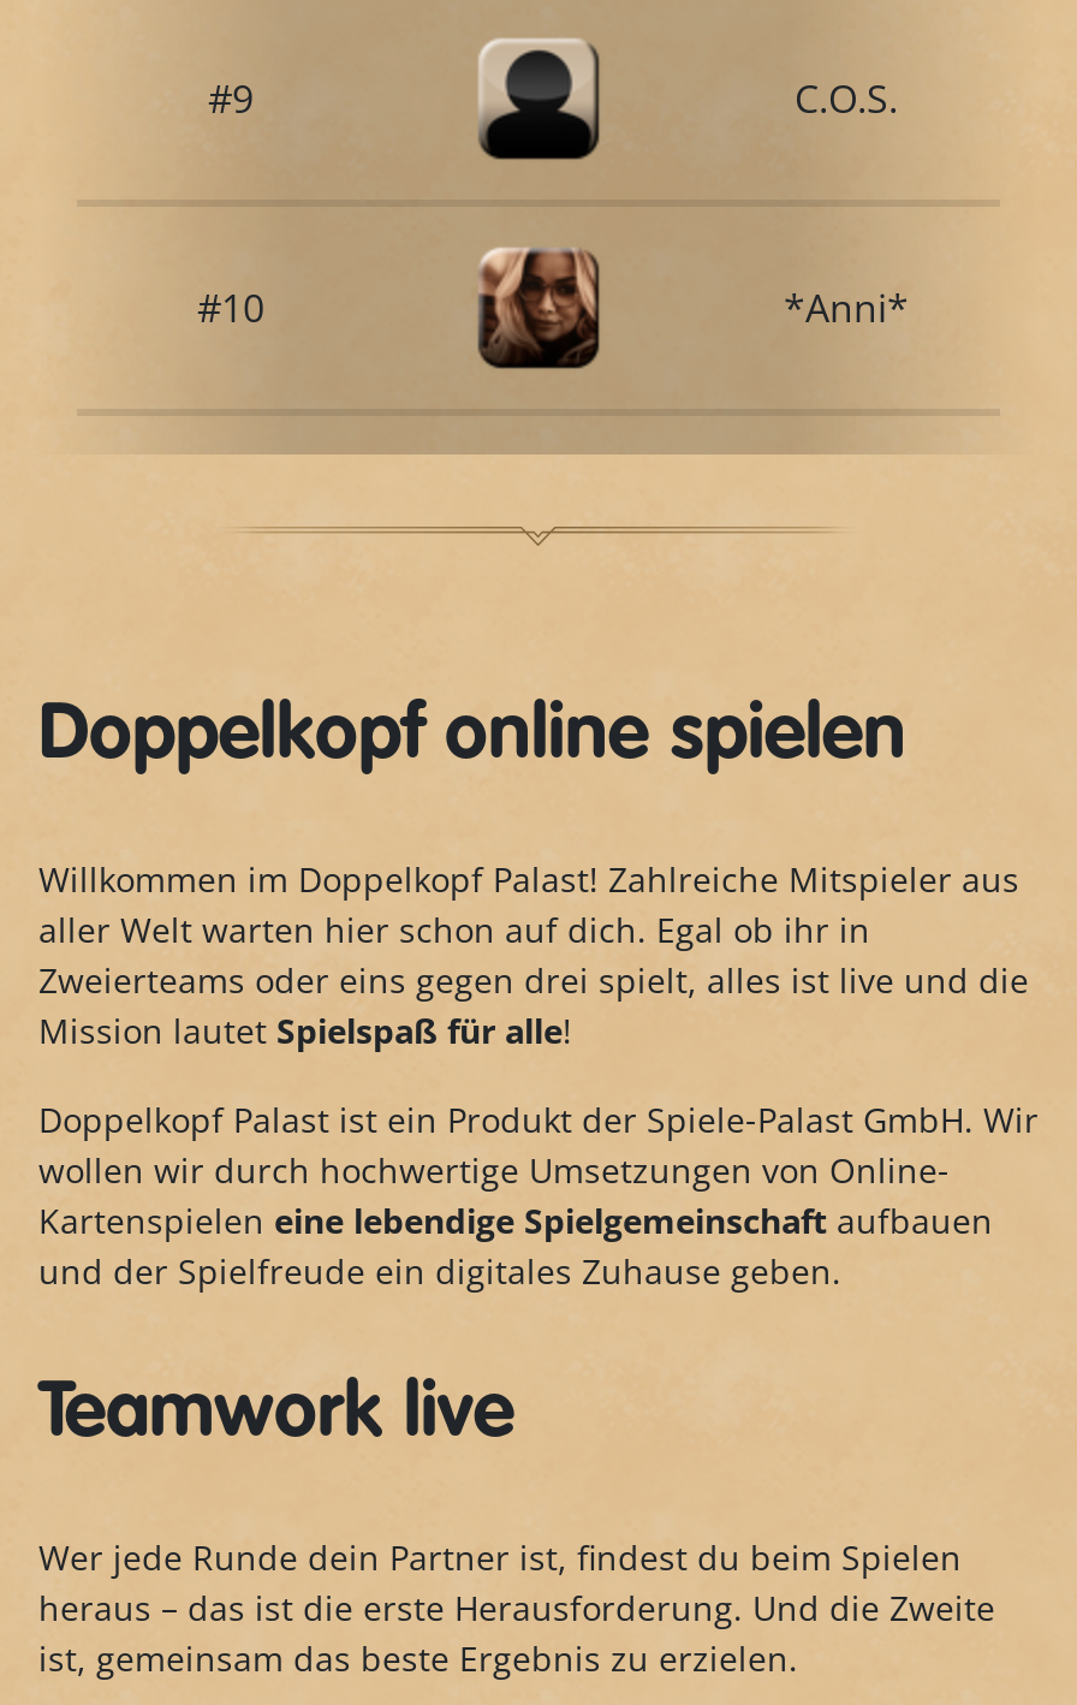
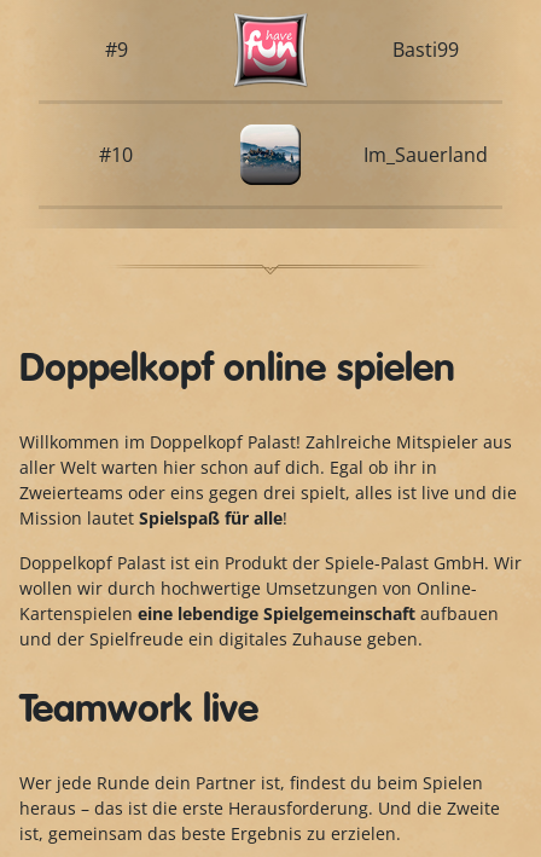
- [image]
+ [image]

- C.O.S.
+ Basti99

- [image]
+ [image]

- *Anni*
+ Im_Sauerland
